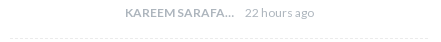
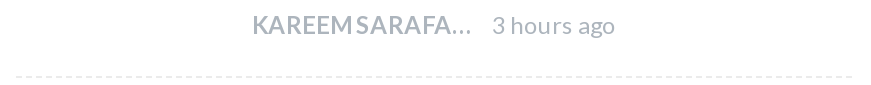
- 22 hours ago
+ 3 hours ago
